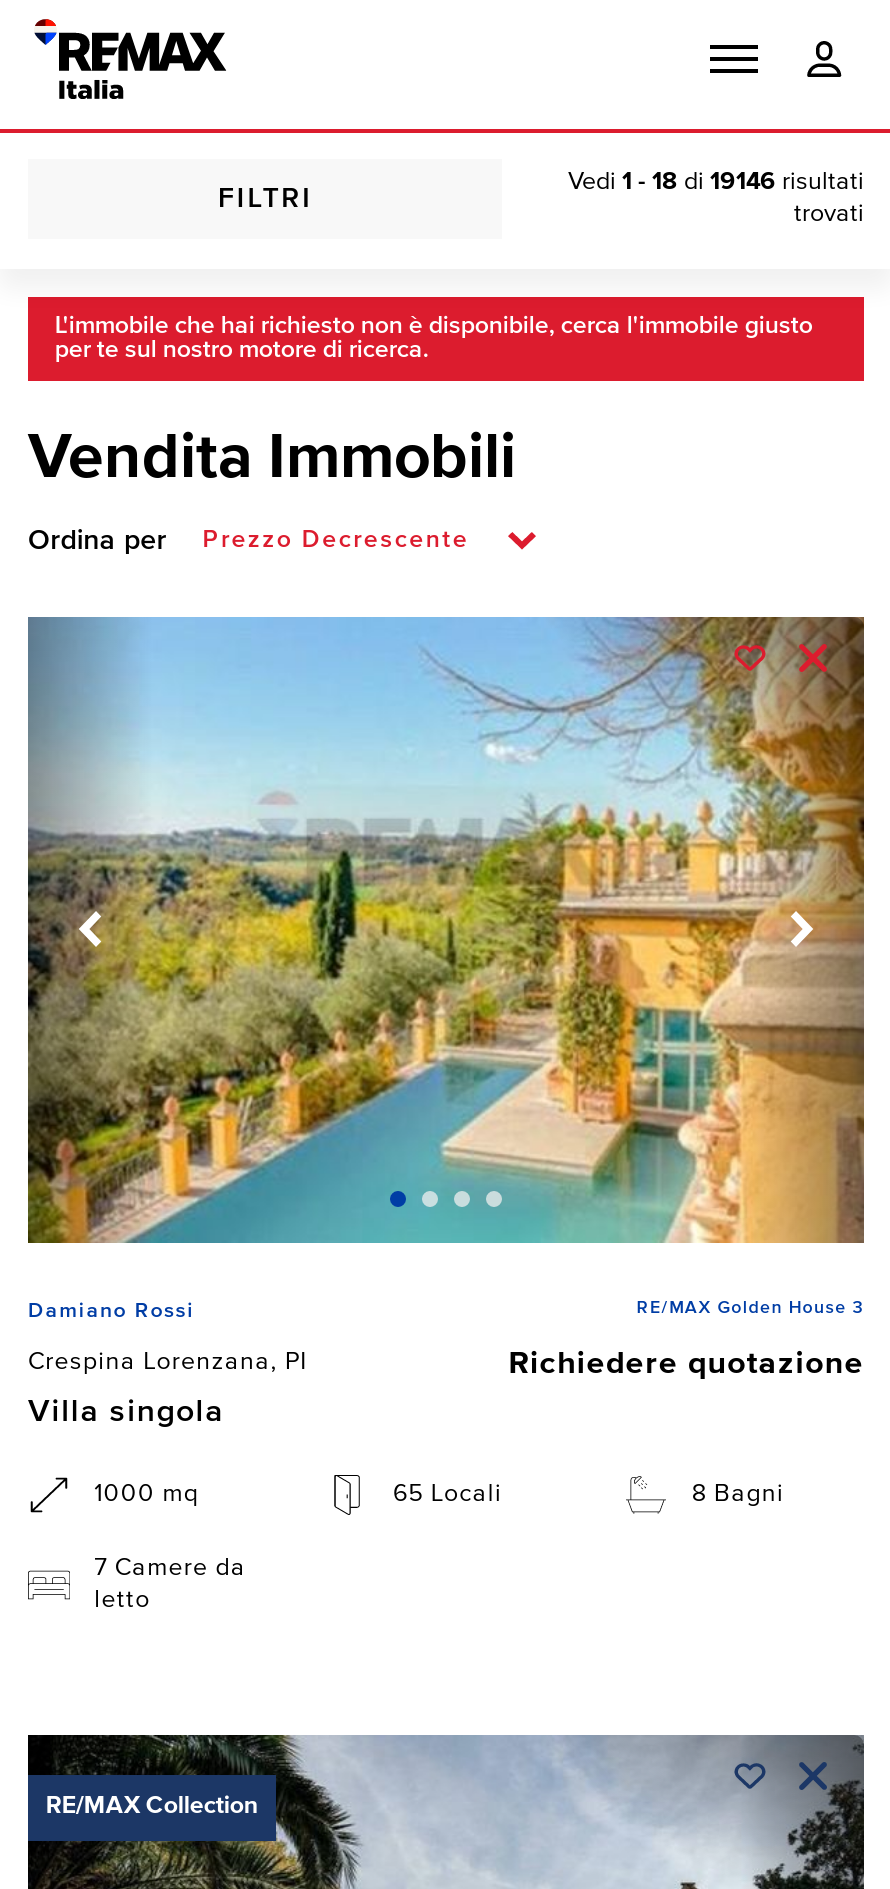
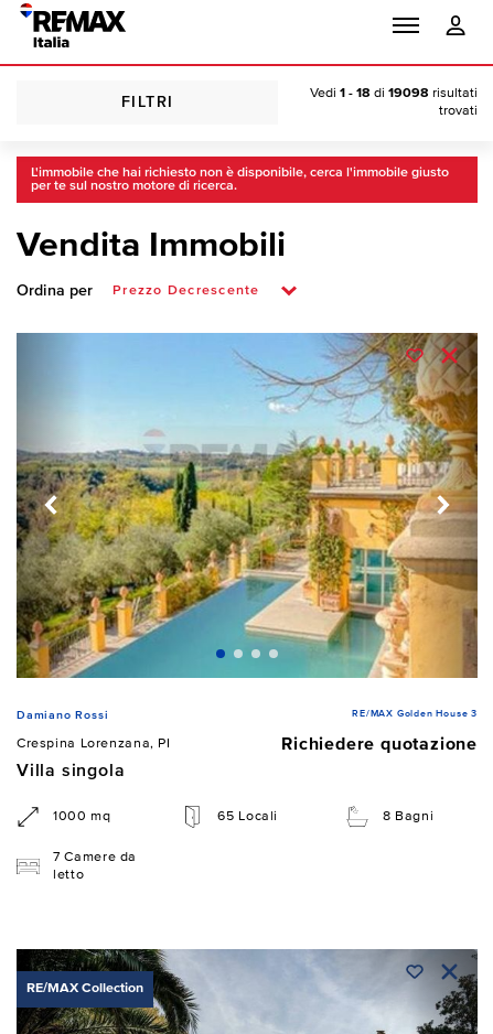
- Vedi 1 - 18 di 19146 risultati
+ Vedi 1 - 18 di 19098 risultati
